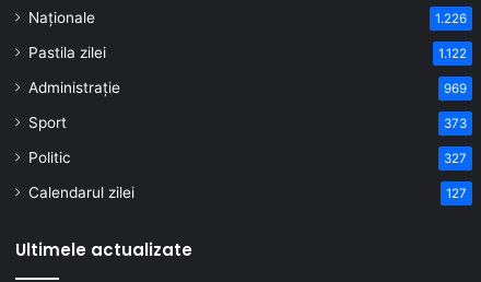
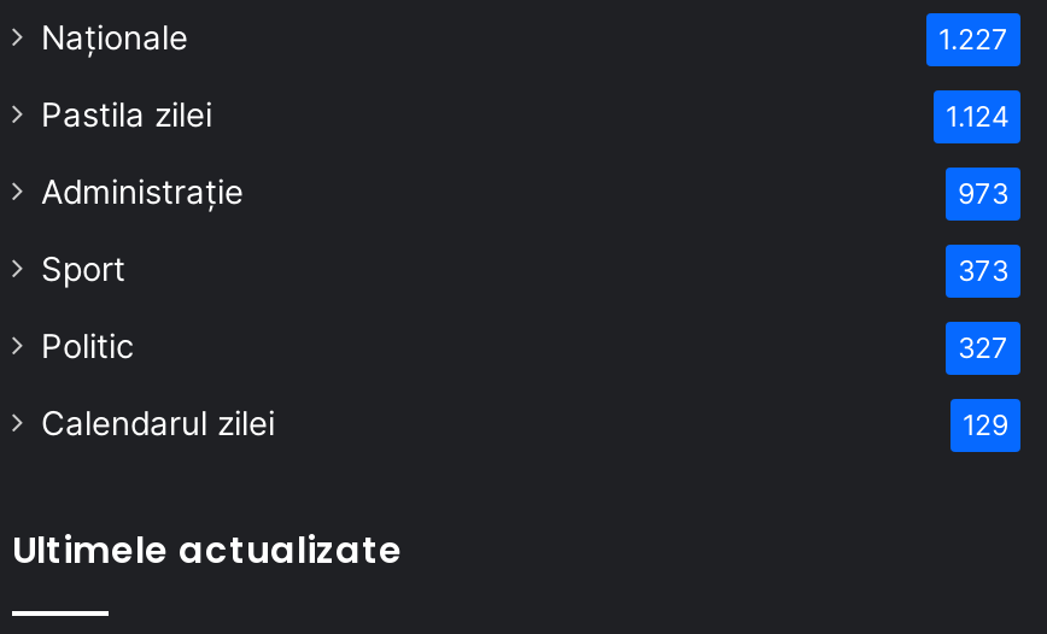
- 1.226
+ 1.227

- 1.122
+ 1.124

- 969
+ 973

- 127
+ 129
